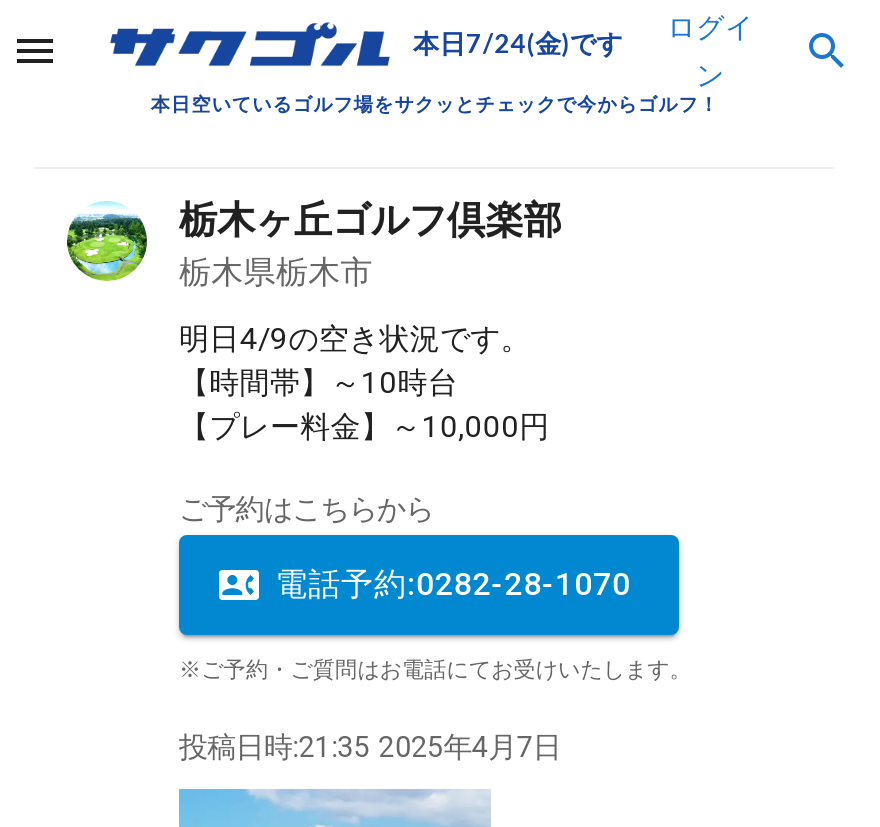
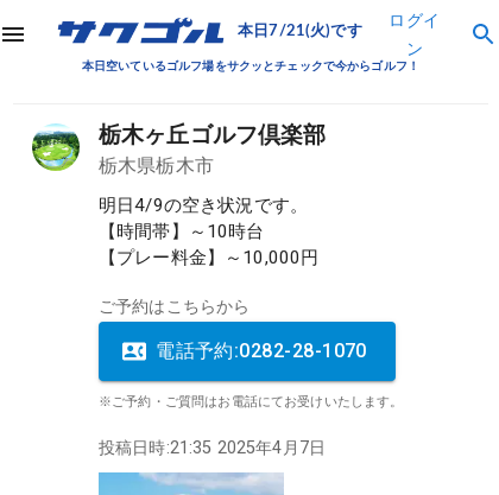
- 本日7/24(金)です
+ 本日7/21(火)です
